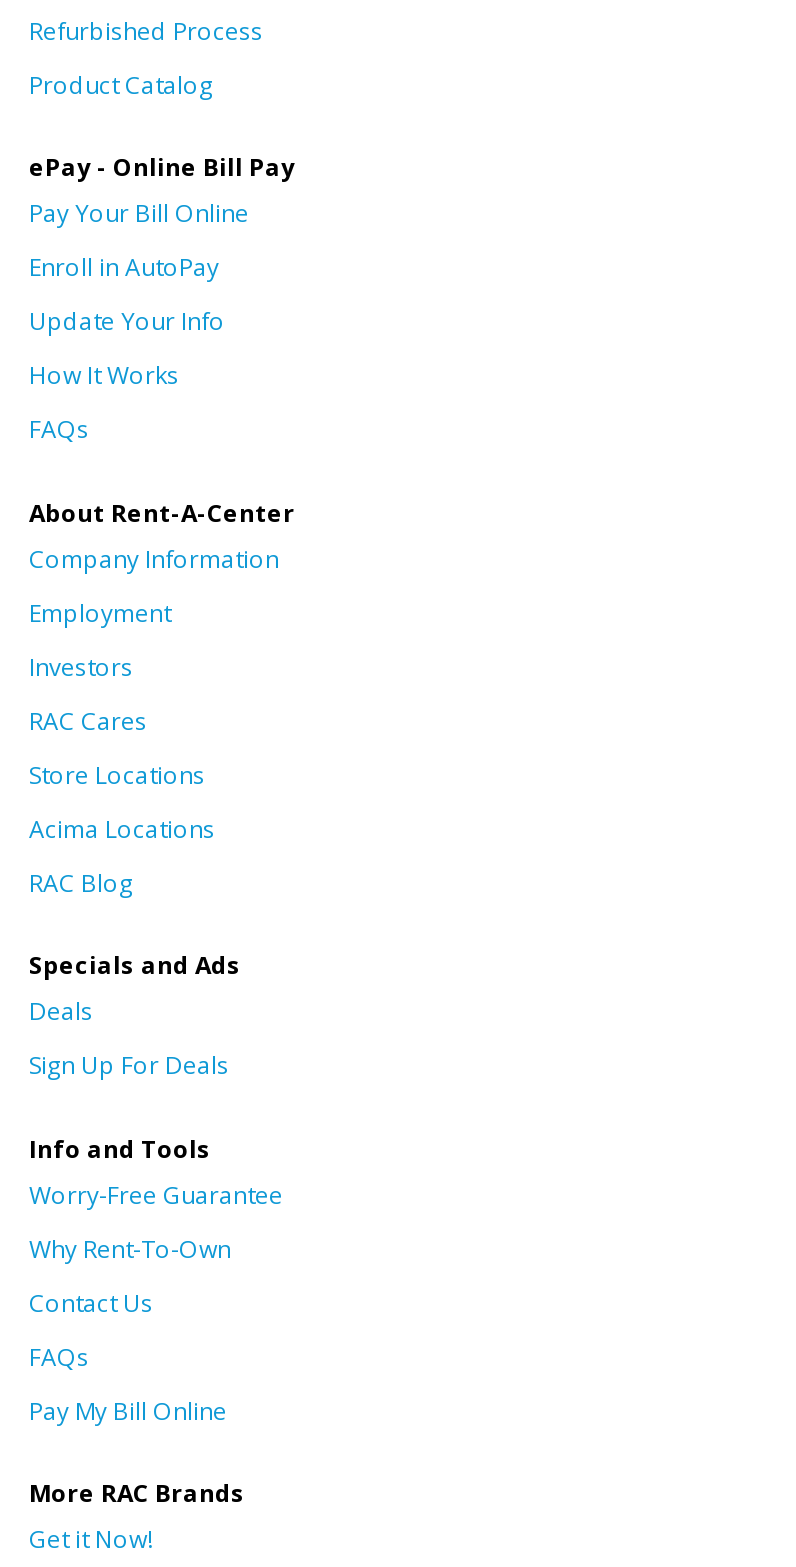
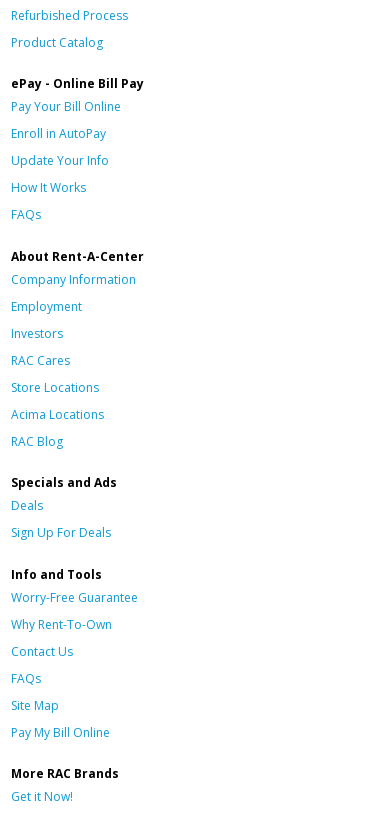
+ Site Map
